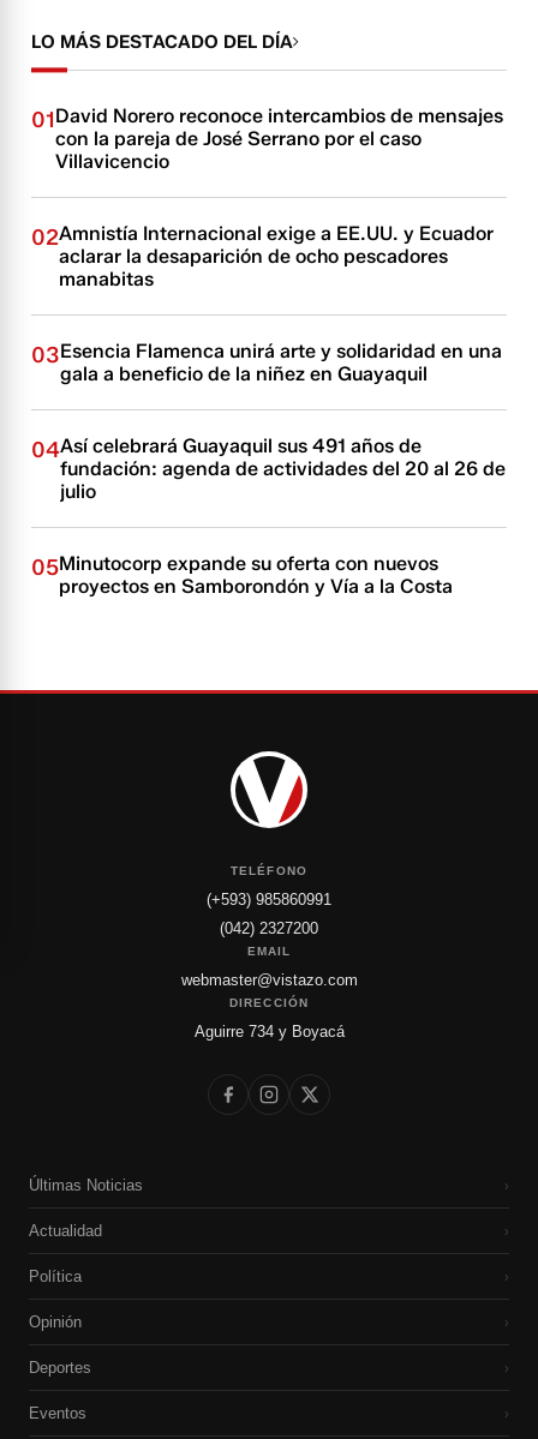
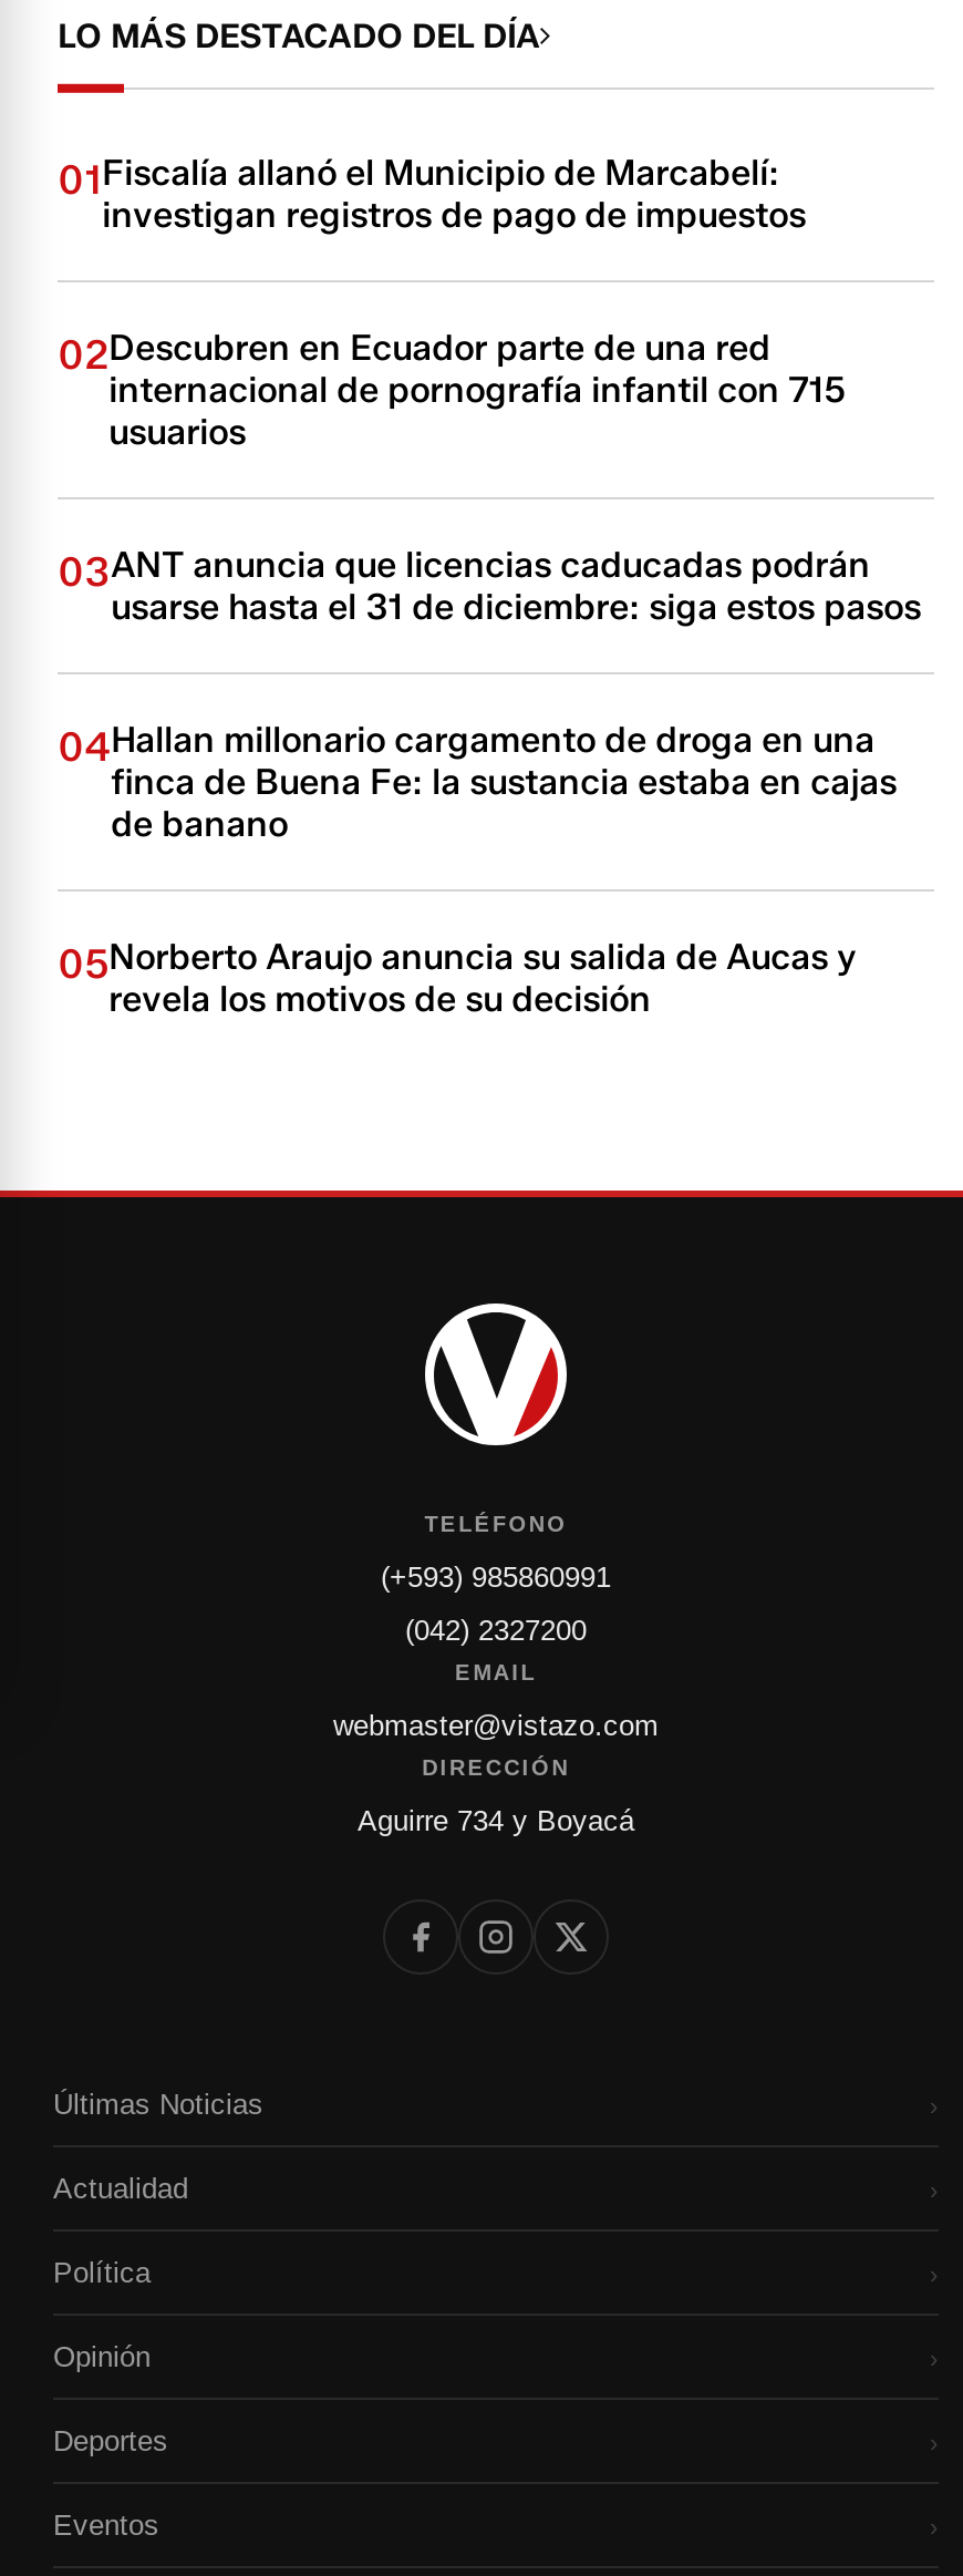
- 01David Norero reconoce intercambios de mensajes
- con la pareja de José Serrano por el caso
- Villavicencio
+ 01Fiscalía allanó el Municipio de Marcabelí:
+ investigan registros de pago de impuestos

- 02Amnistía Internacional exige a EE.UU. y Ecuador
- aclarar la desaparición de ocho pescadores
- manabitas
+ 02Descubren en Ecuador parte de una red
+ internacional de pornografía infantil con 715
+ usuarios

- 03Esencia Flamenca unirá arte y solidaridad en una
- gala a beneficio de la niñez en Guayaquil
+ 03ANT anuncia que licencias caducadas podrán
+ usarse hasta el 31 de diciembre: siga estos pasos

- 04Así celebrará Guayaquil sus 491 años de
- fundación: agenda de actividades del 20 al 26 de
- julio
+ 04Hallan millonario cargamento de droga en una
+ finca de Buena Fe: la sustancia estaba en cajas
+ de banano

- 05Minutocorp expande su oferta con nuevos
- proyectos en Samborondón y Vía a la Costa
+ 05Norberto Araujo anuncia su salida de Aucas y
+ revela los motivos de su decisión
